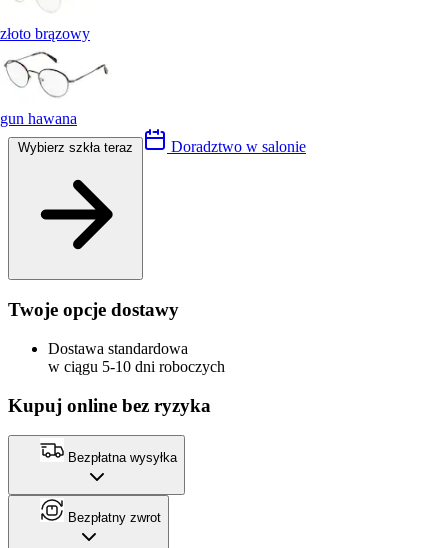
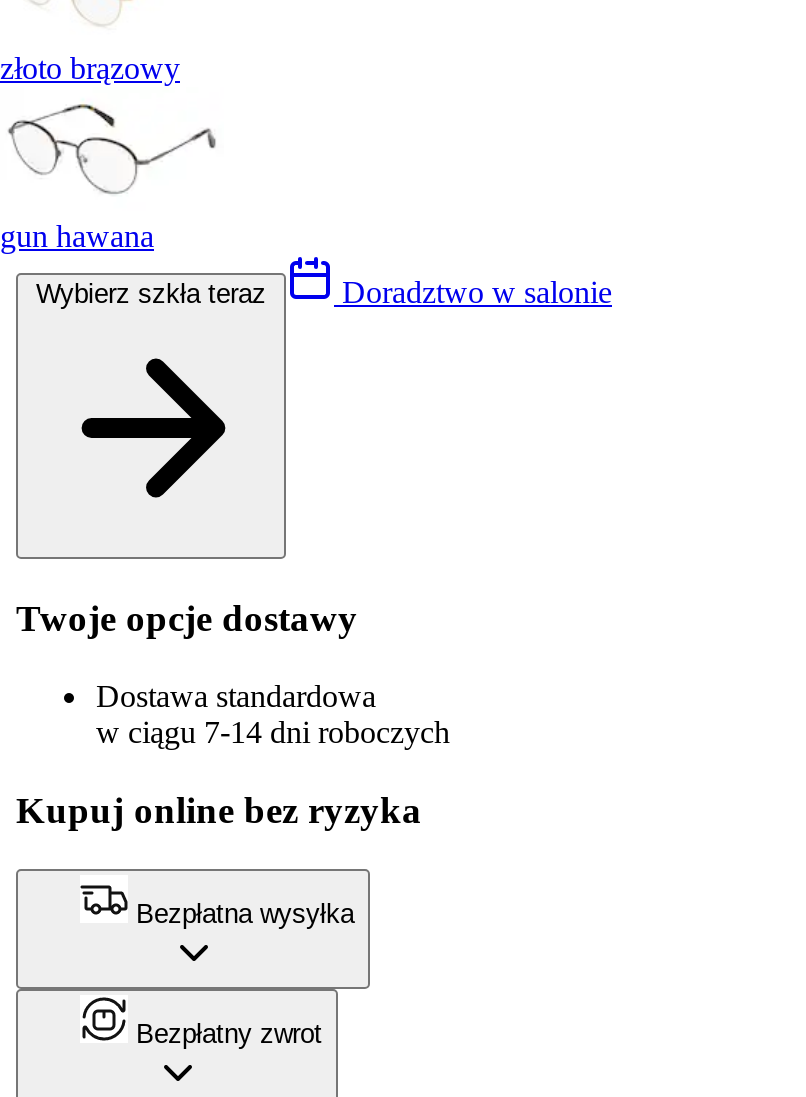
- w ciągu 5-10 dni roboczych
+ w ciągu 7-14 dni roboczych
